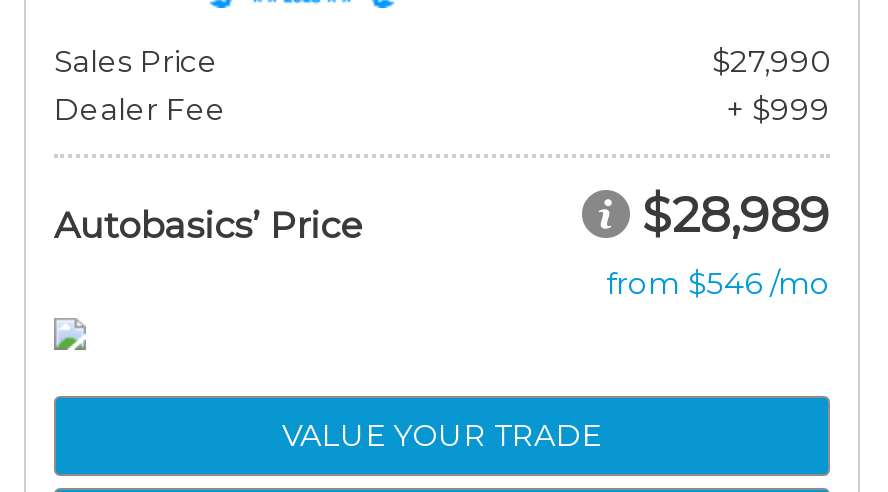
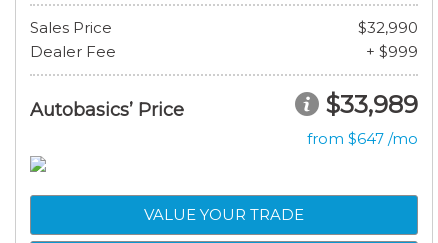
- $27,990
+ $32,990

- $28,989
+ $33,989

- from $546 /mo
+ from $647 /mo
